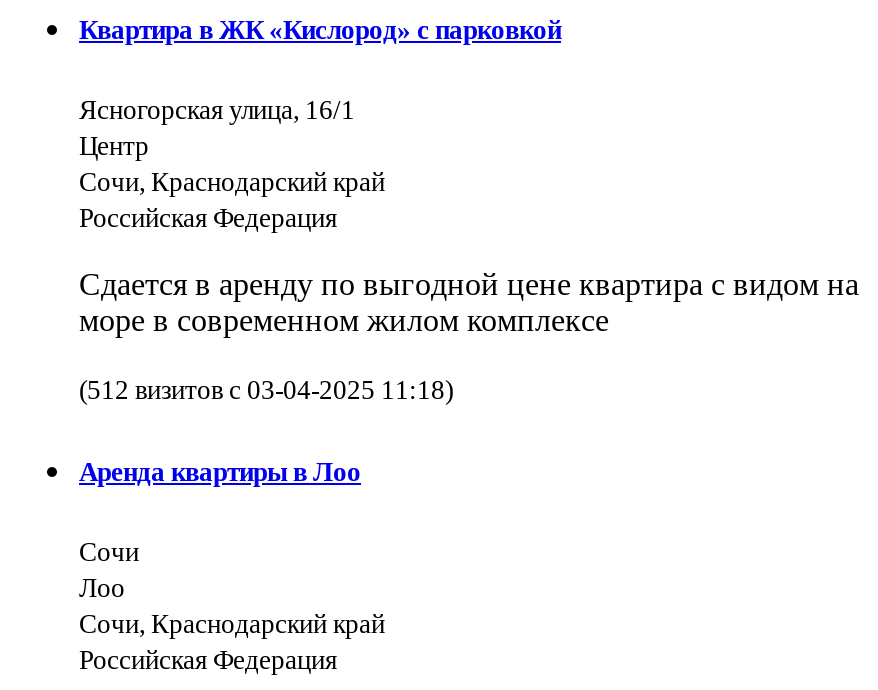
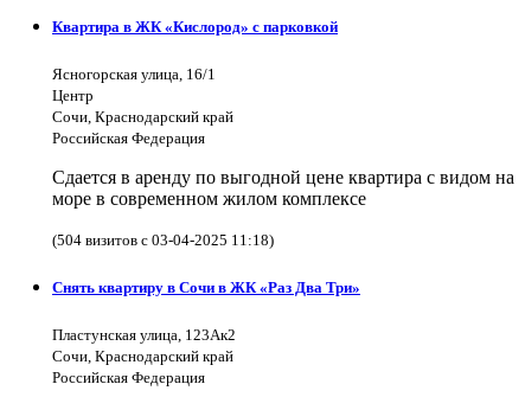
- (512 визитов с 03-04-2025 11:18)
+ (504 визитов с 03-04-2025 11:18)

- Аренда квартиры в Лоо
+ Снять квартиру в Сочи в ЖК «Раз Два Три»

- Сочи
- Лоо
+ Пластунская улица, 123Ак2
